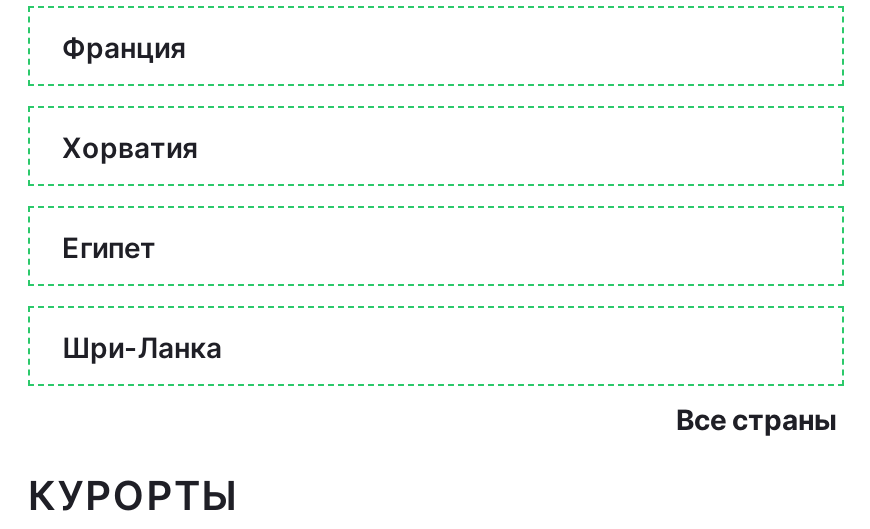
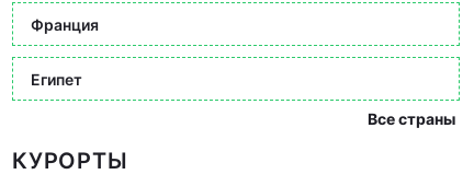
- Хорватия

- Шри-Ланка
